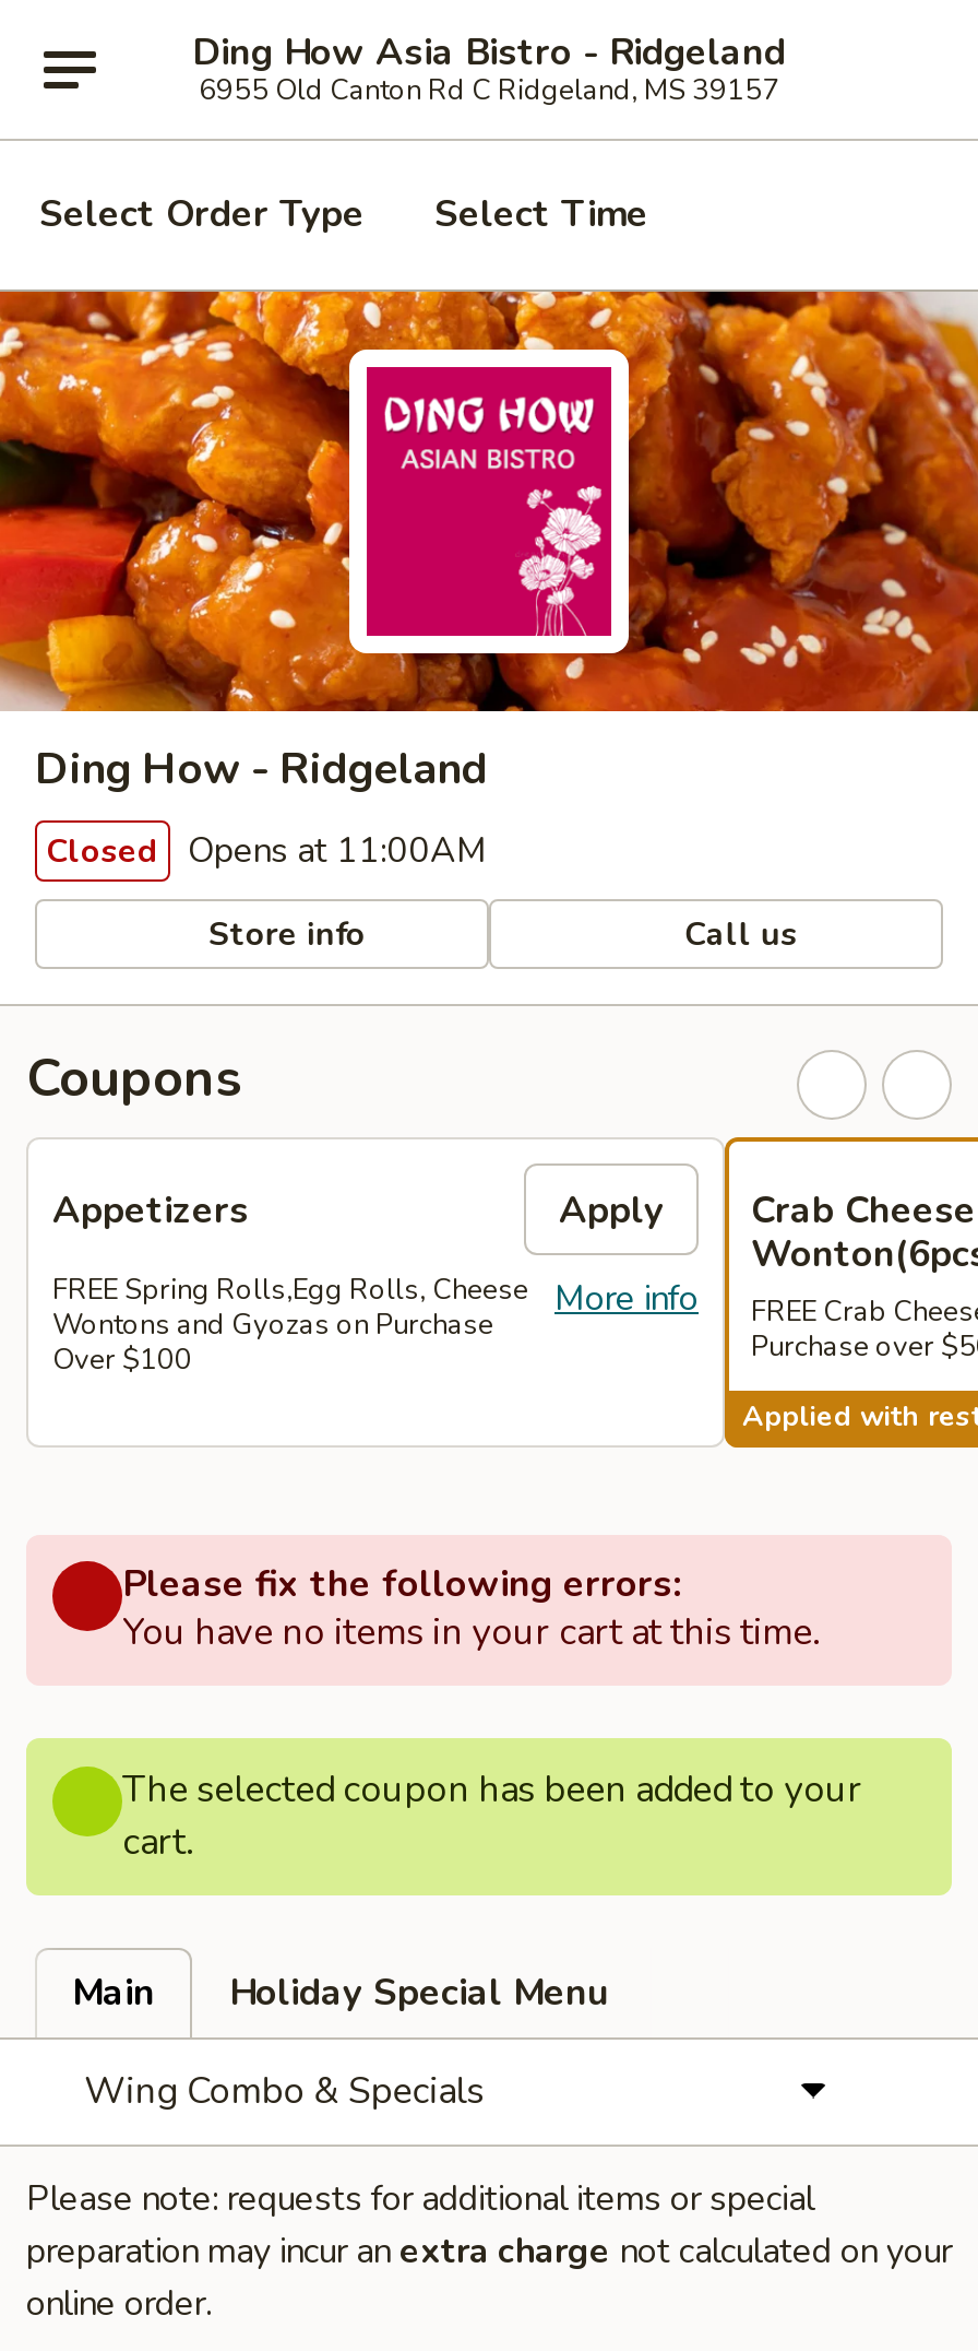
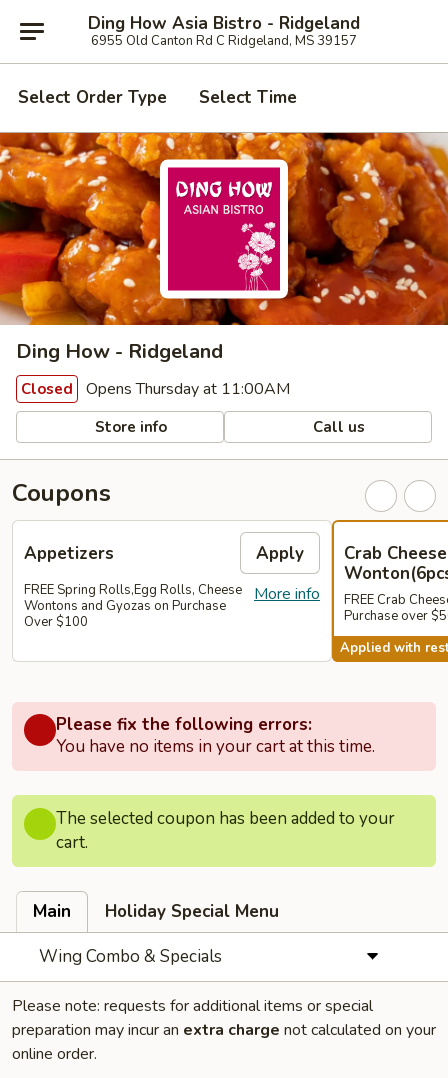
- Closed Opens at 11:00AM
+ Closed Opens Thursday at 11:00AM
